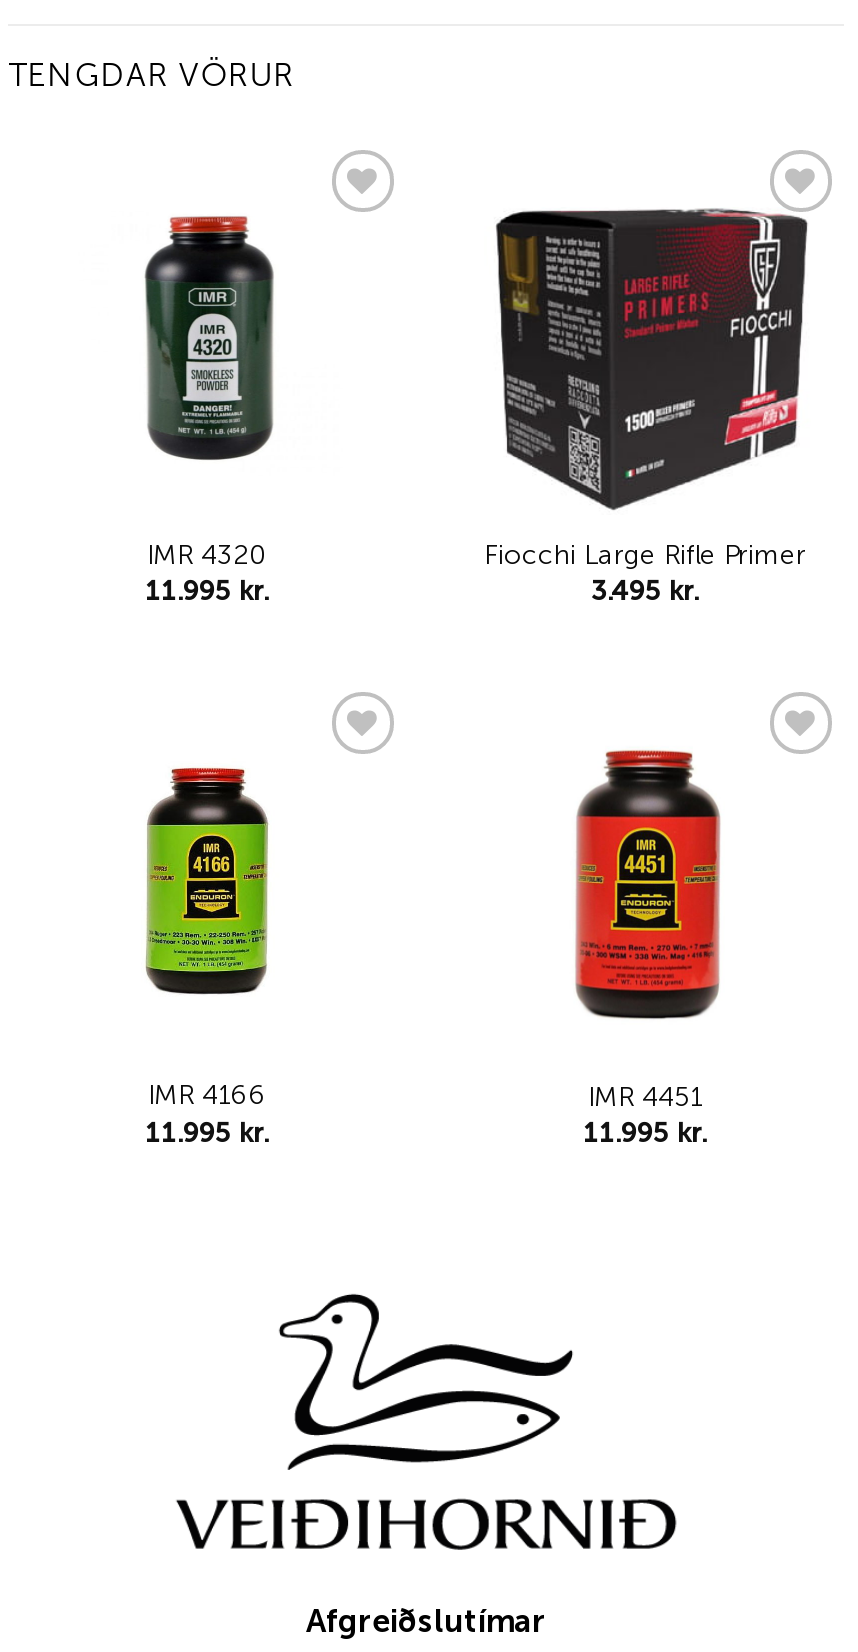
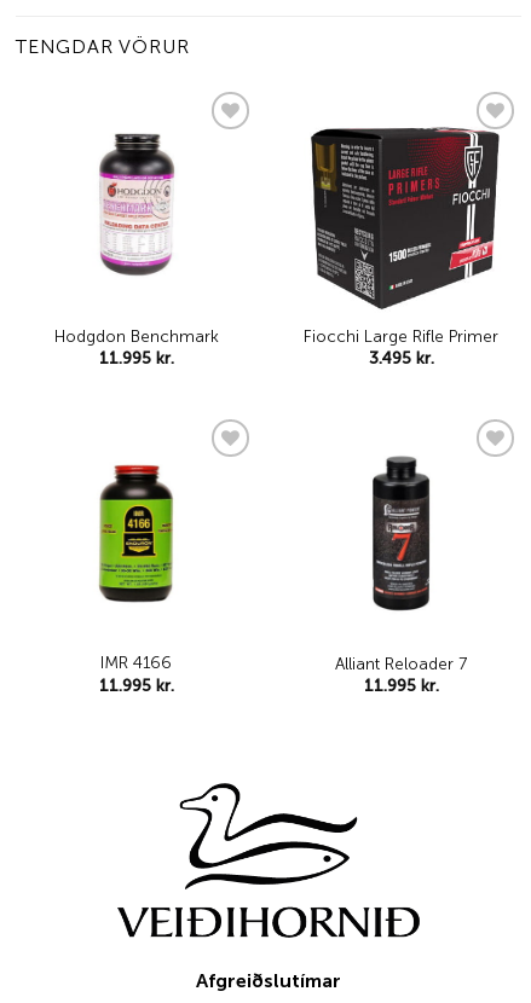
- [image]
- IMR 4320
+ [image]
+ Hodgdon Benchmark

- [image]
- IMR 4451
+ [image]
+ Alliant Reloader 7
